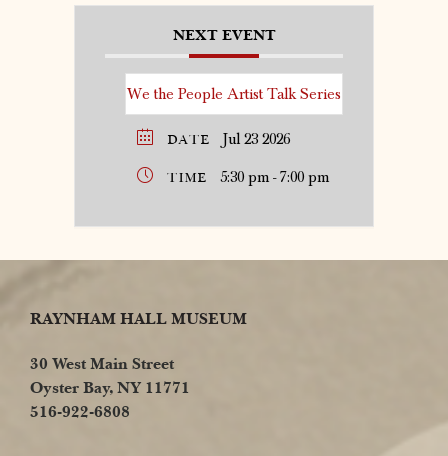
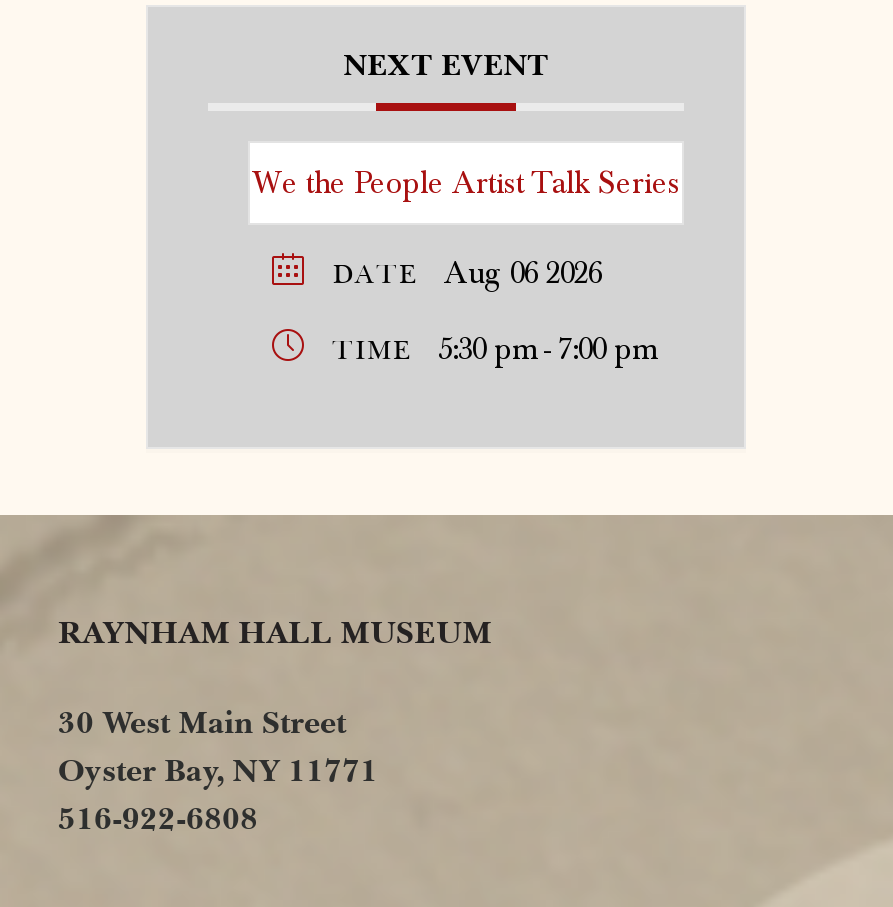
- DATE Jul 23 2026
+ DATE Aug 06 2026
